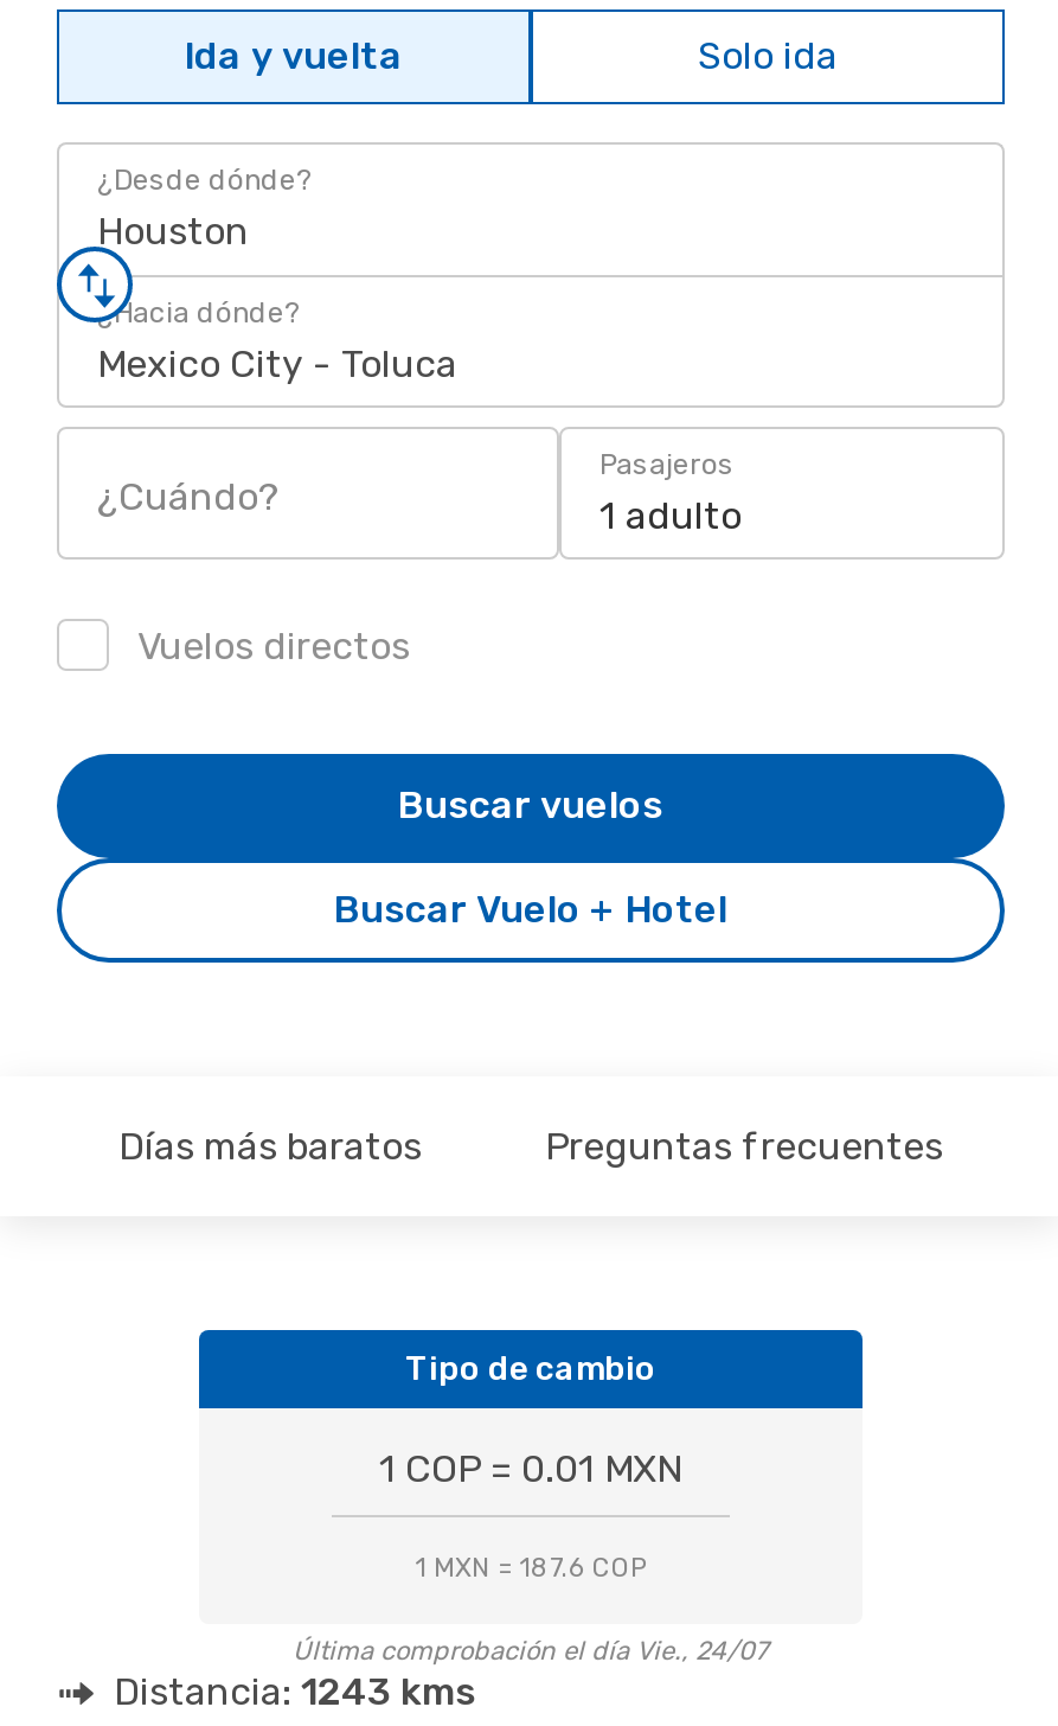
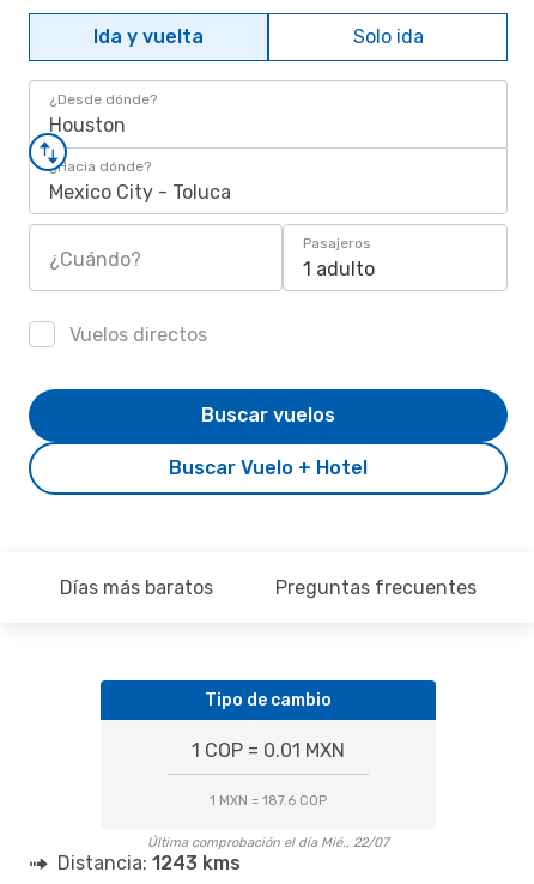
- Última comprobación el día Vie., 24/07
+ Última comprobación el día Mié., 22/07
